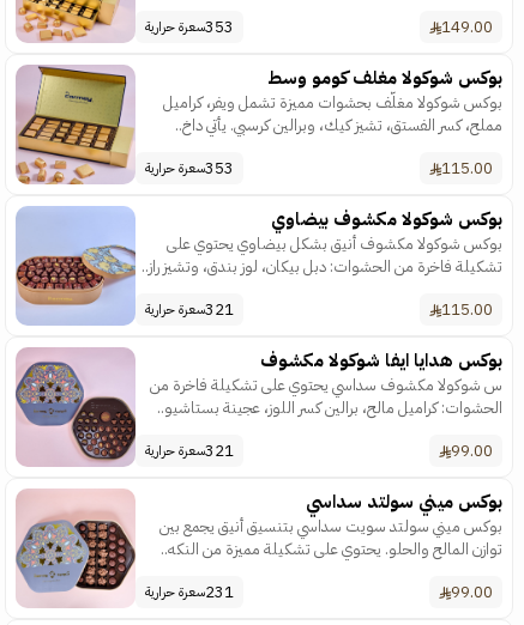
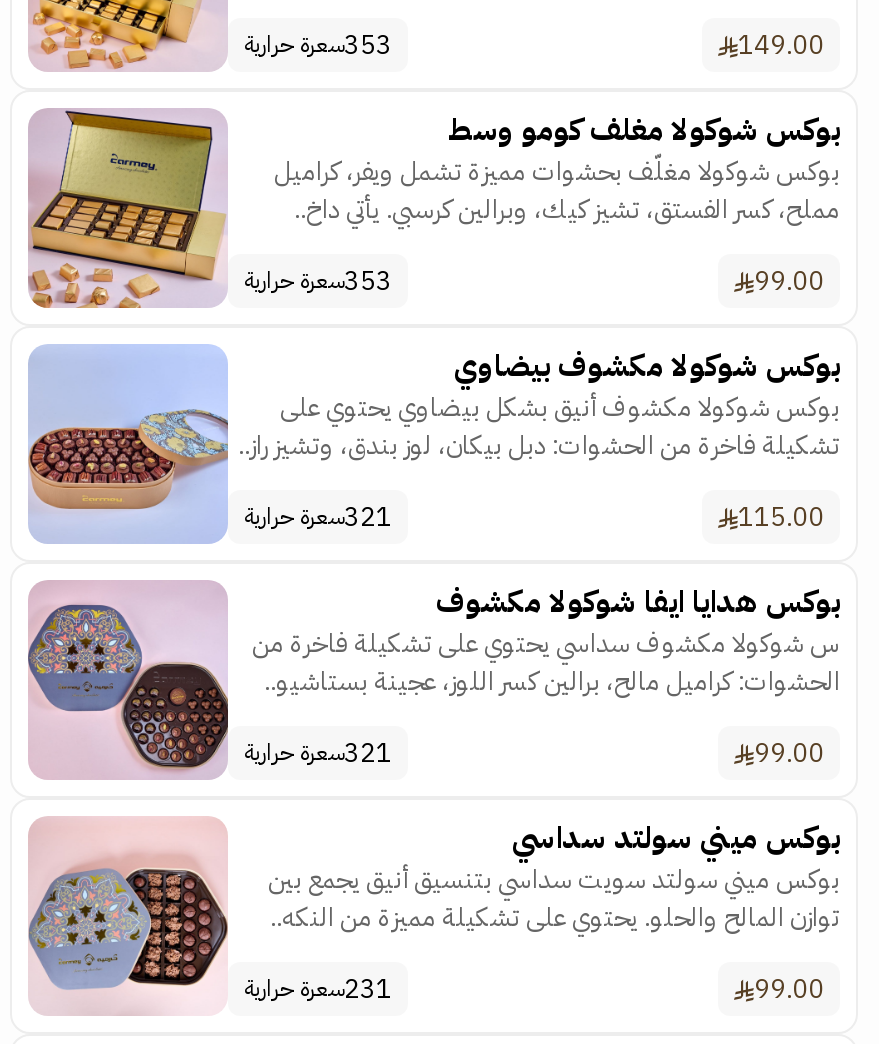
- 115.00
+ 99.00
